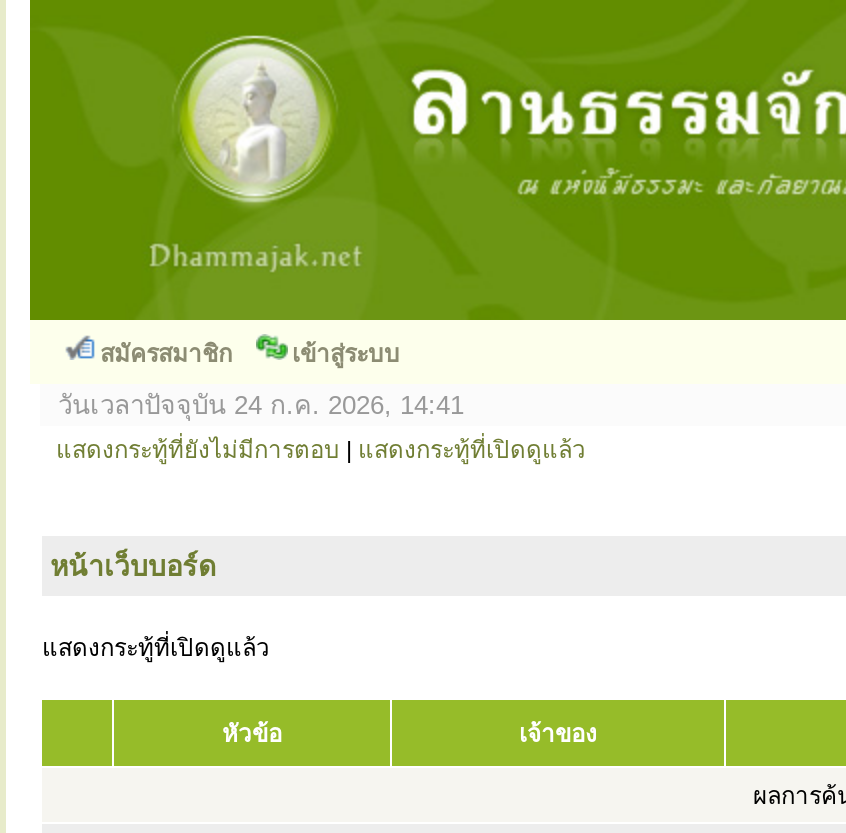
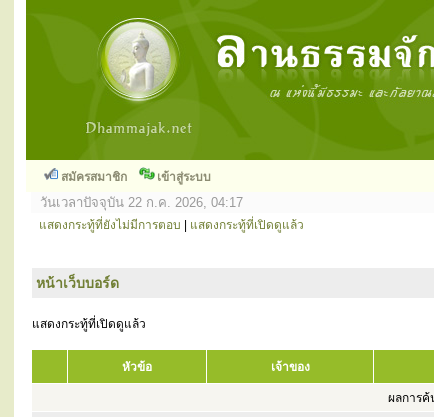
- วันเวลาปัจจุบัน 24 ก.ค. 2026, 14:41
+ วันเวลาปัจจุบัน 22 ก.ค. 2026, 04:17
